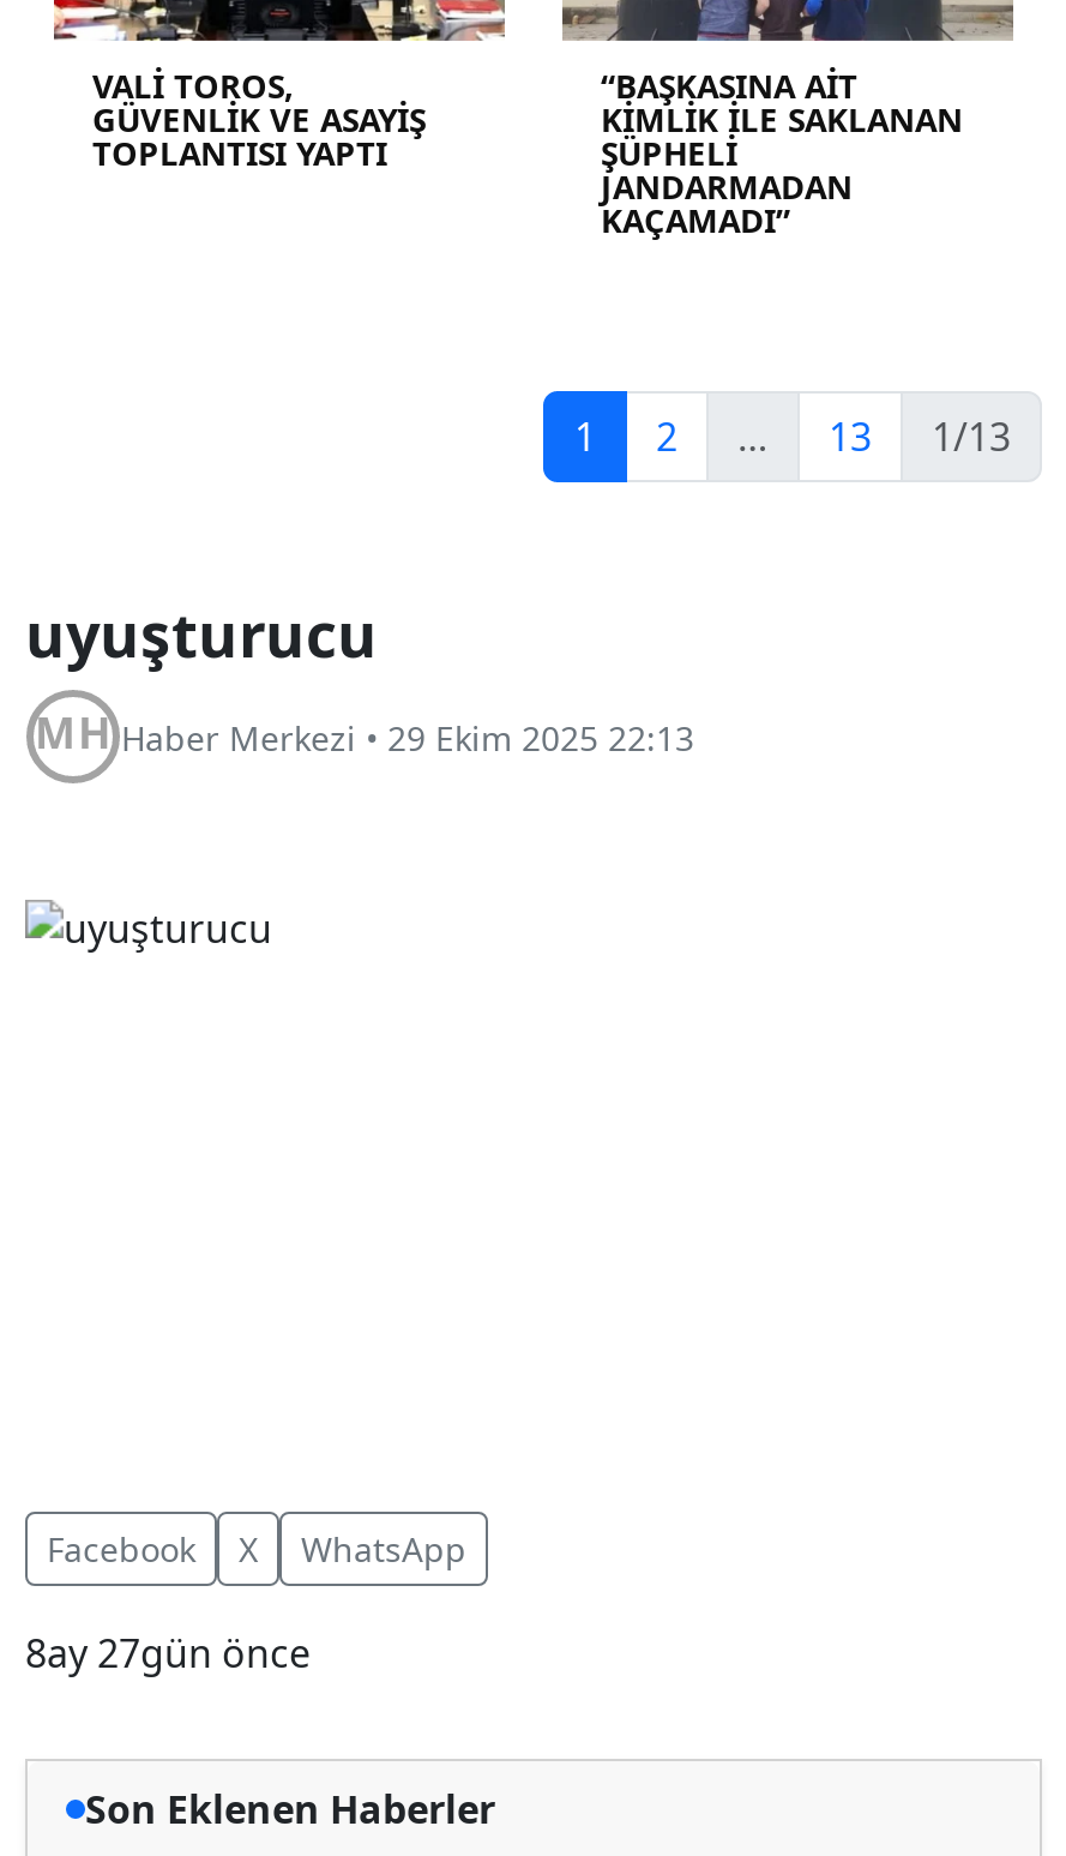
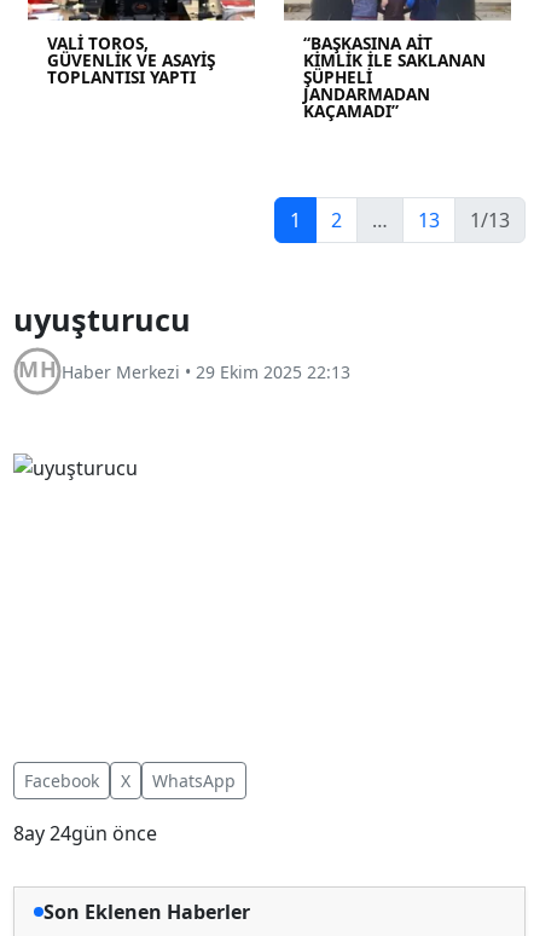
- 8ay 27gün önce
+ 8ay 24gün önce
